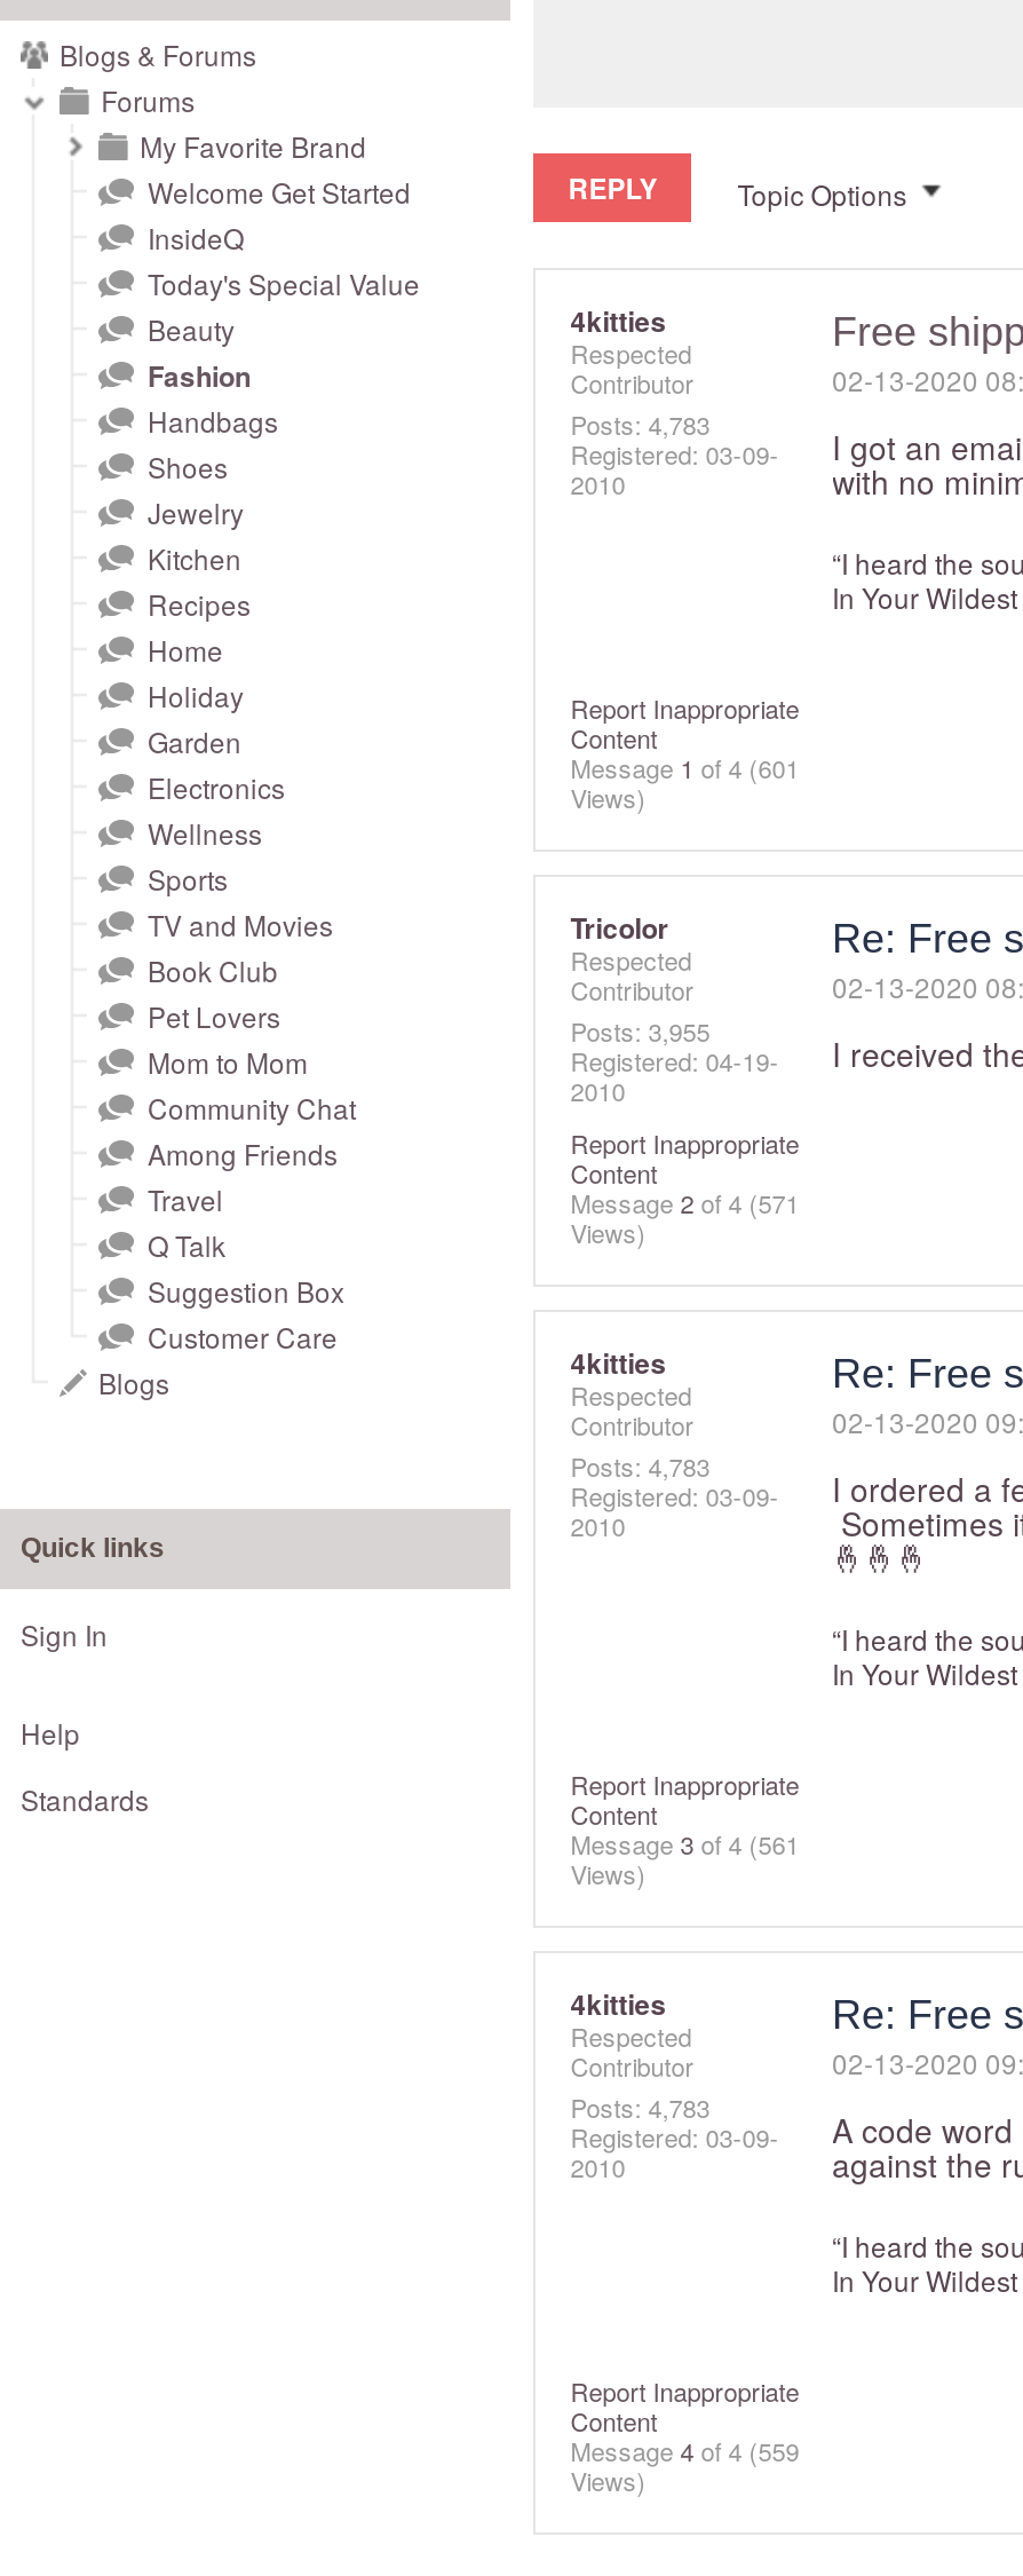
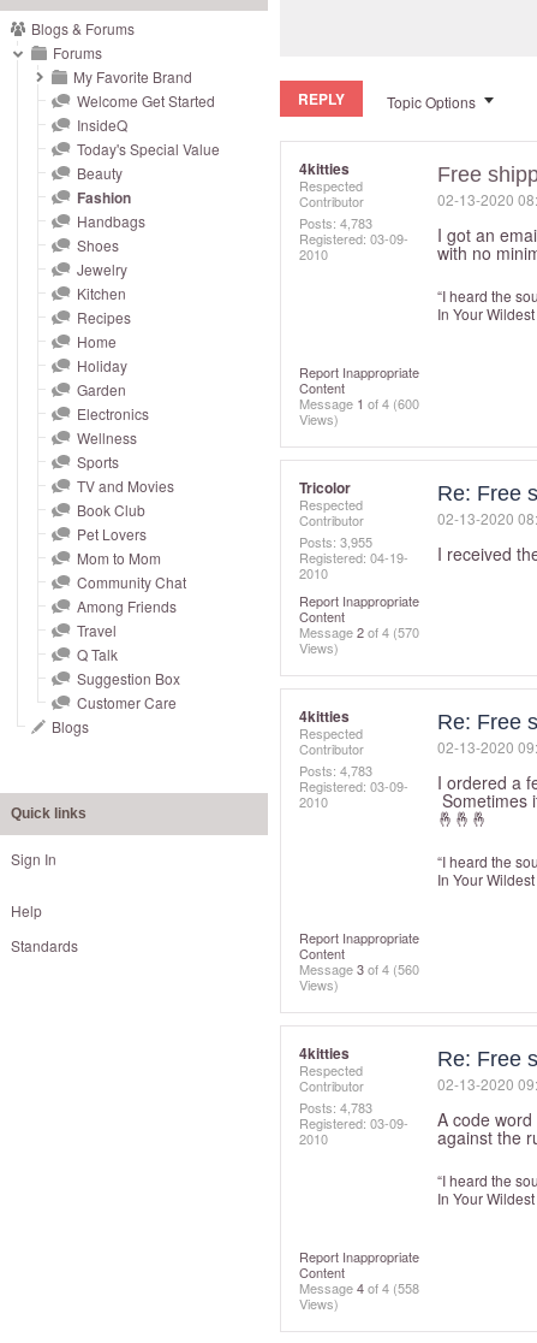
- Message 1 of 4 (601
+ Message 1 of 4 (600

- Message 2 of 4 (571
+ Message 2 of 4 (570

- Message 3 of 4 (561
+ Message 3 of 4 (560

- Message 4 of 4 (559
+ Message 4 of 4 (558
